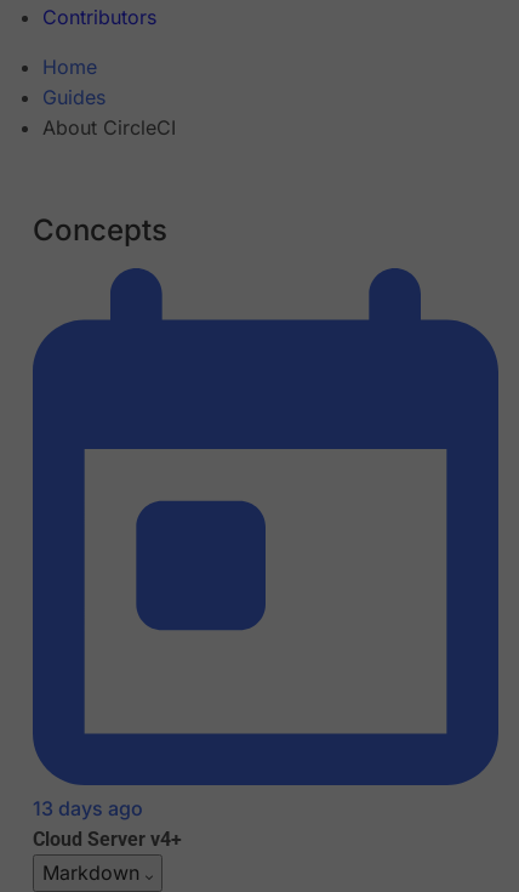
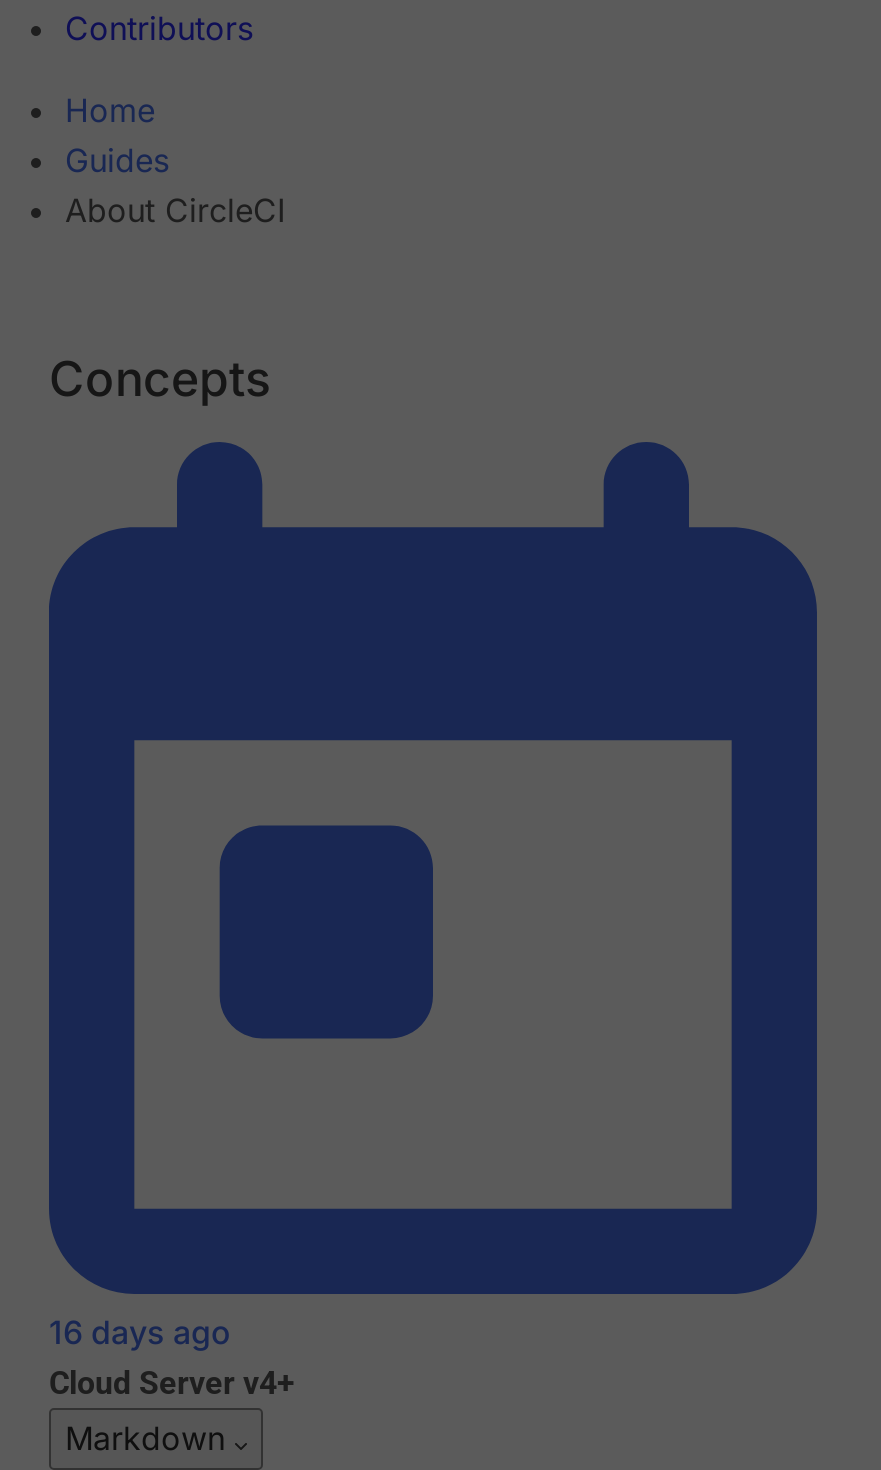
- 13 days ago
+ 16 days ago
